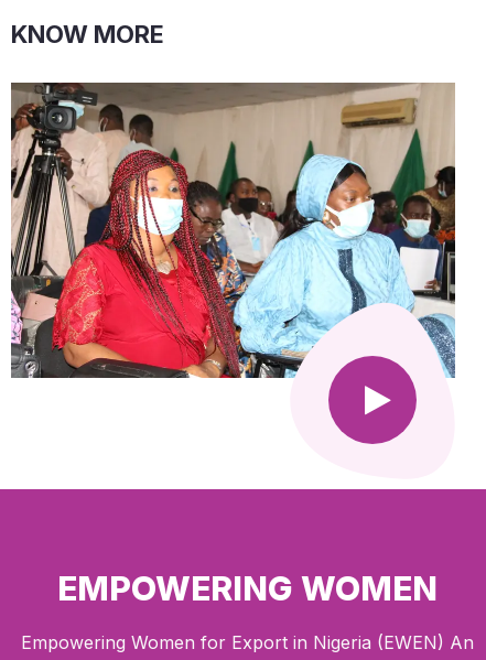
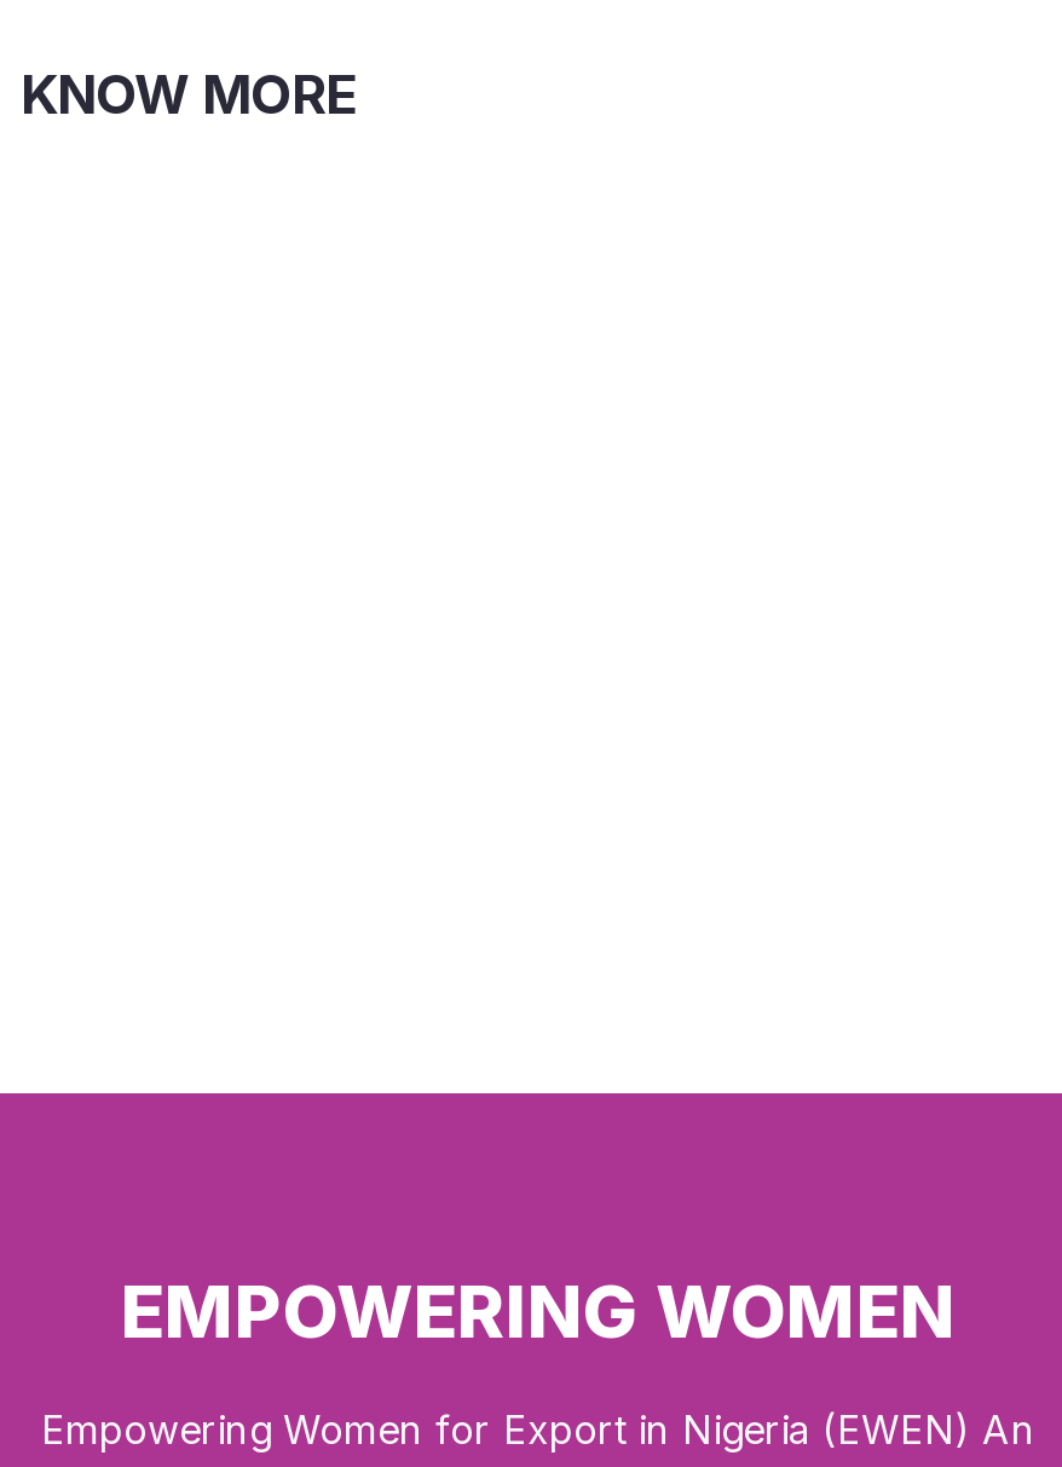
- [image]
